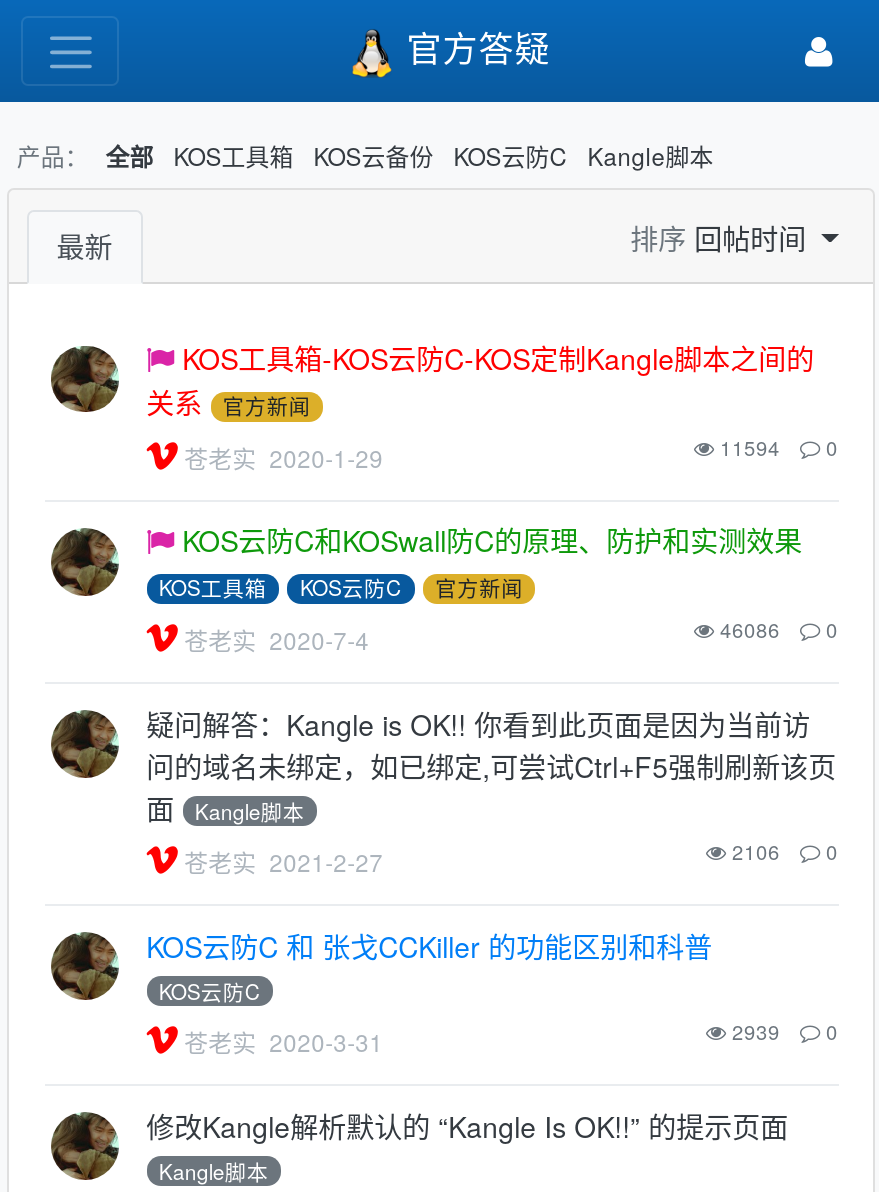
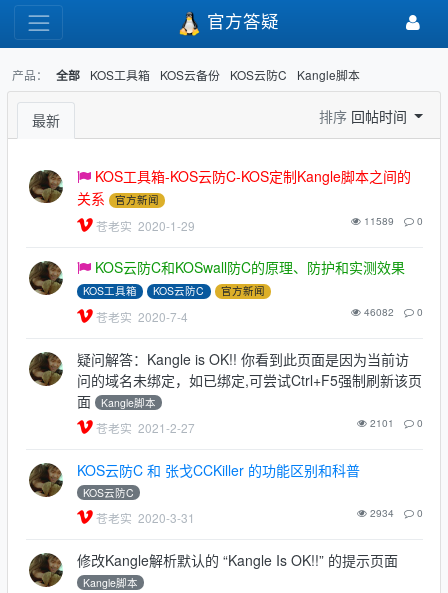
- 11594 0
+ 11589 0

- 46086 0
+ 46082 0

- 2106 0
+ 2101 0

- 2939 0
+ 2934 0
